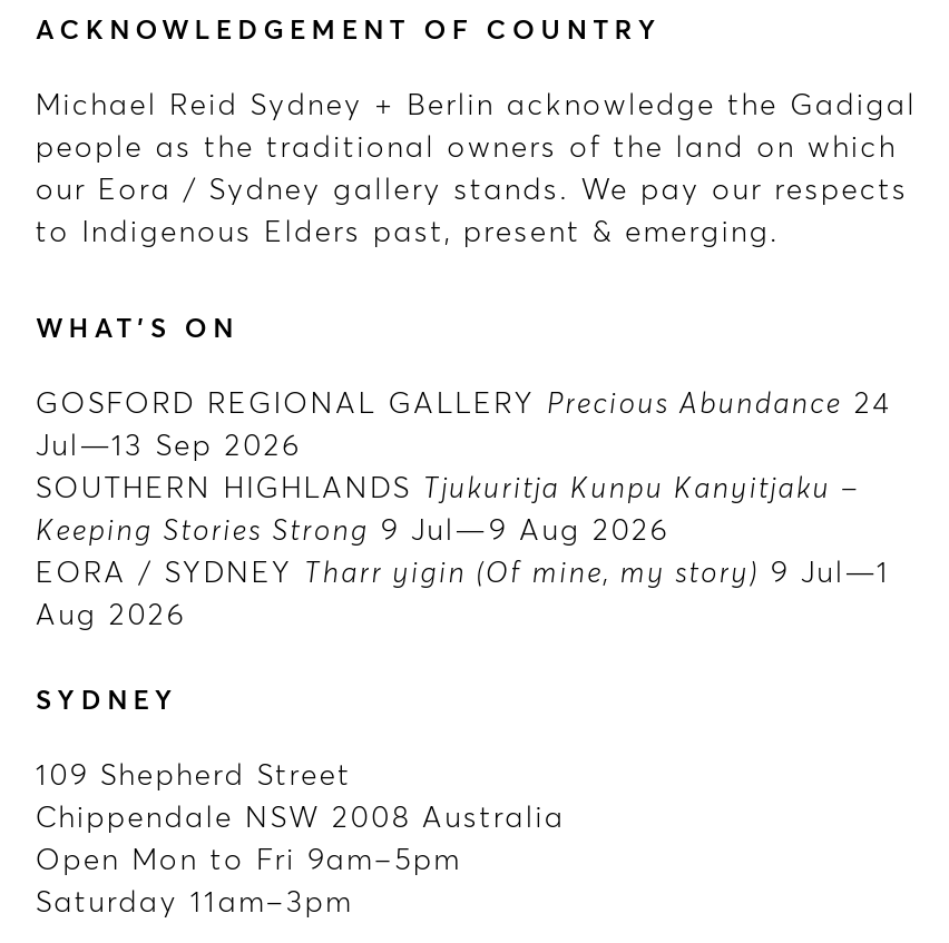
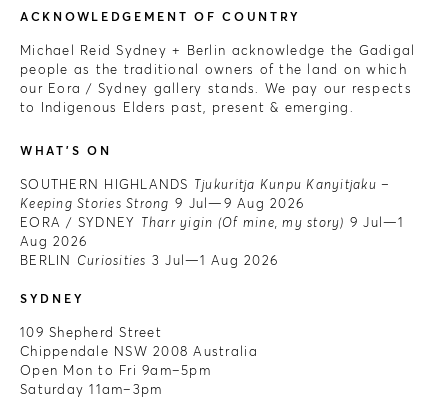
- GOSFORD REGIONAL GALLERY Precious Abundance 24
- Jul—13 Sep 2026

moved up: SOUTHERN HIGHLANDS Tjukuritja Kunpu Kanyitjaku – | Keeping Stories Strong 9 Jul—9 Aug 2026 | EORA / SYDNEY Tharr yigin (Of mine, my story) 9 Jul—1 | Aug 2026

+ BERLIN Curiosities 3 Jul—1 Aug 2026
